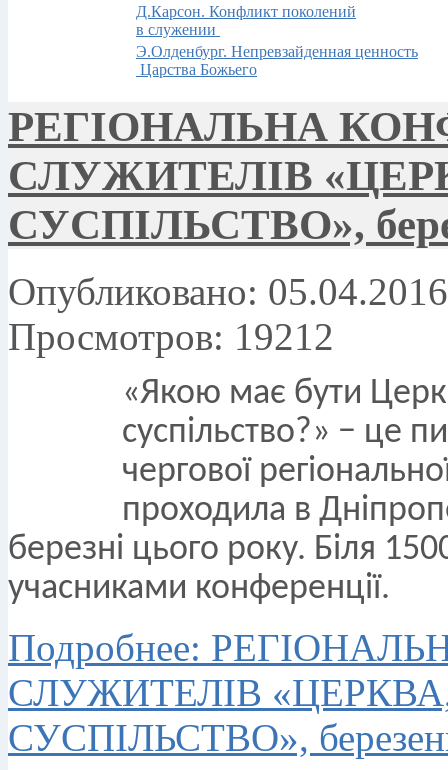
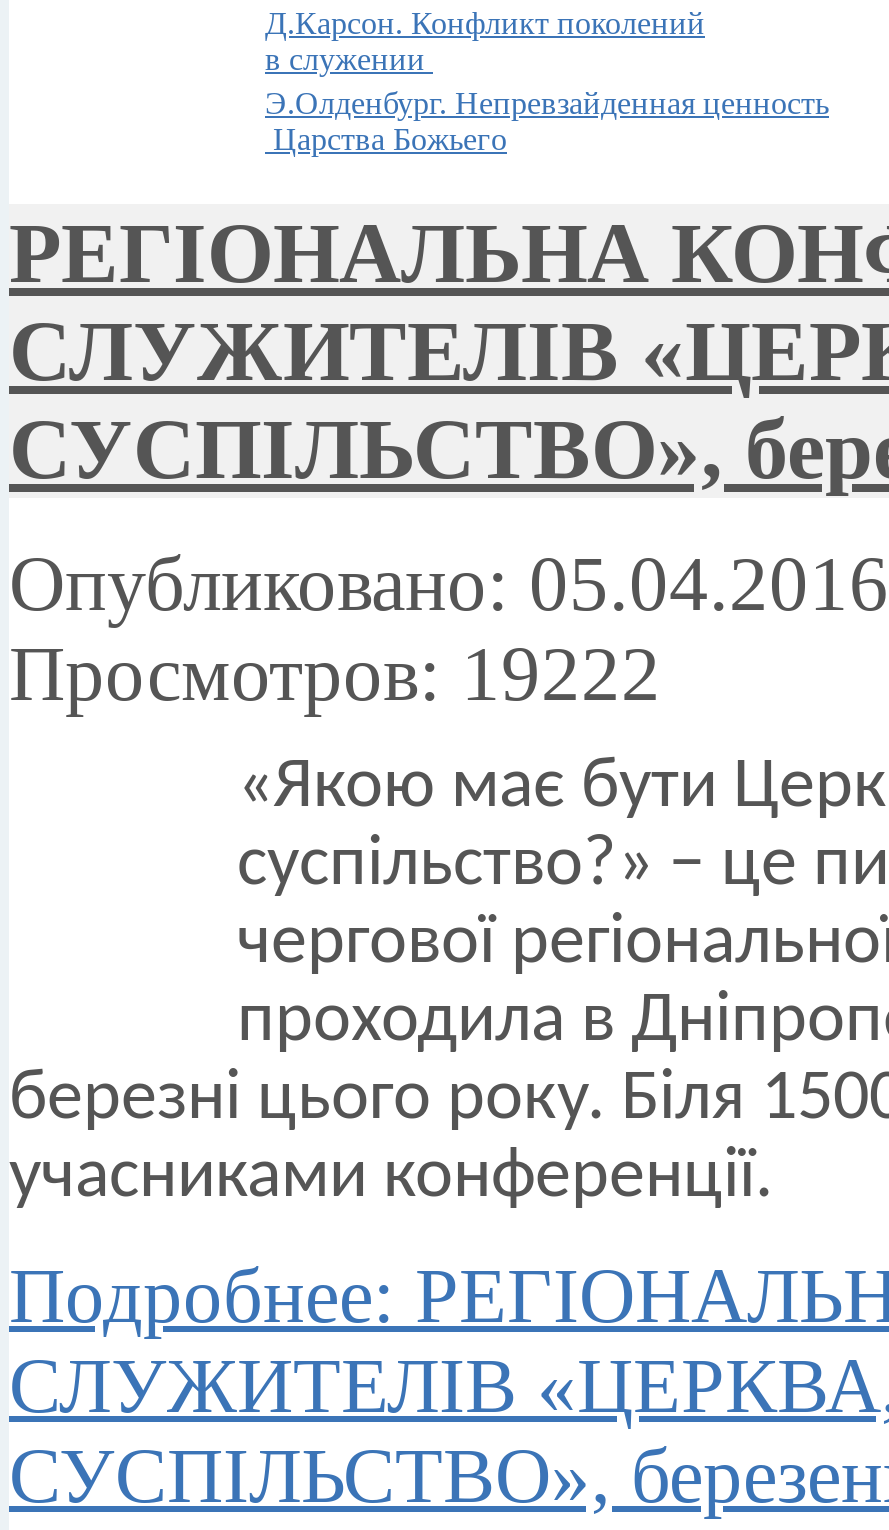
- Просмотров: 19212
+ Просмотров: 19222
